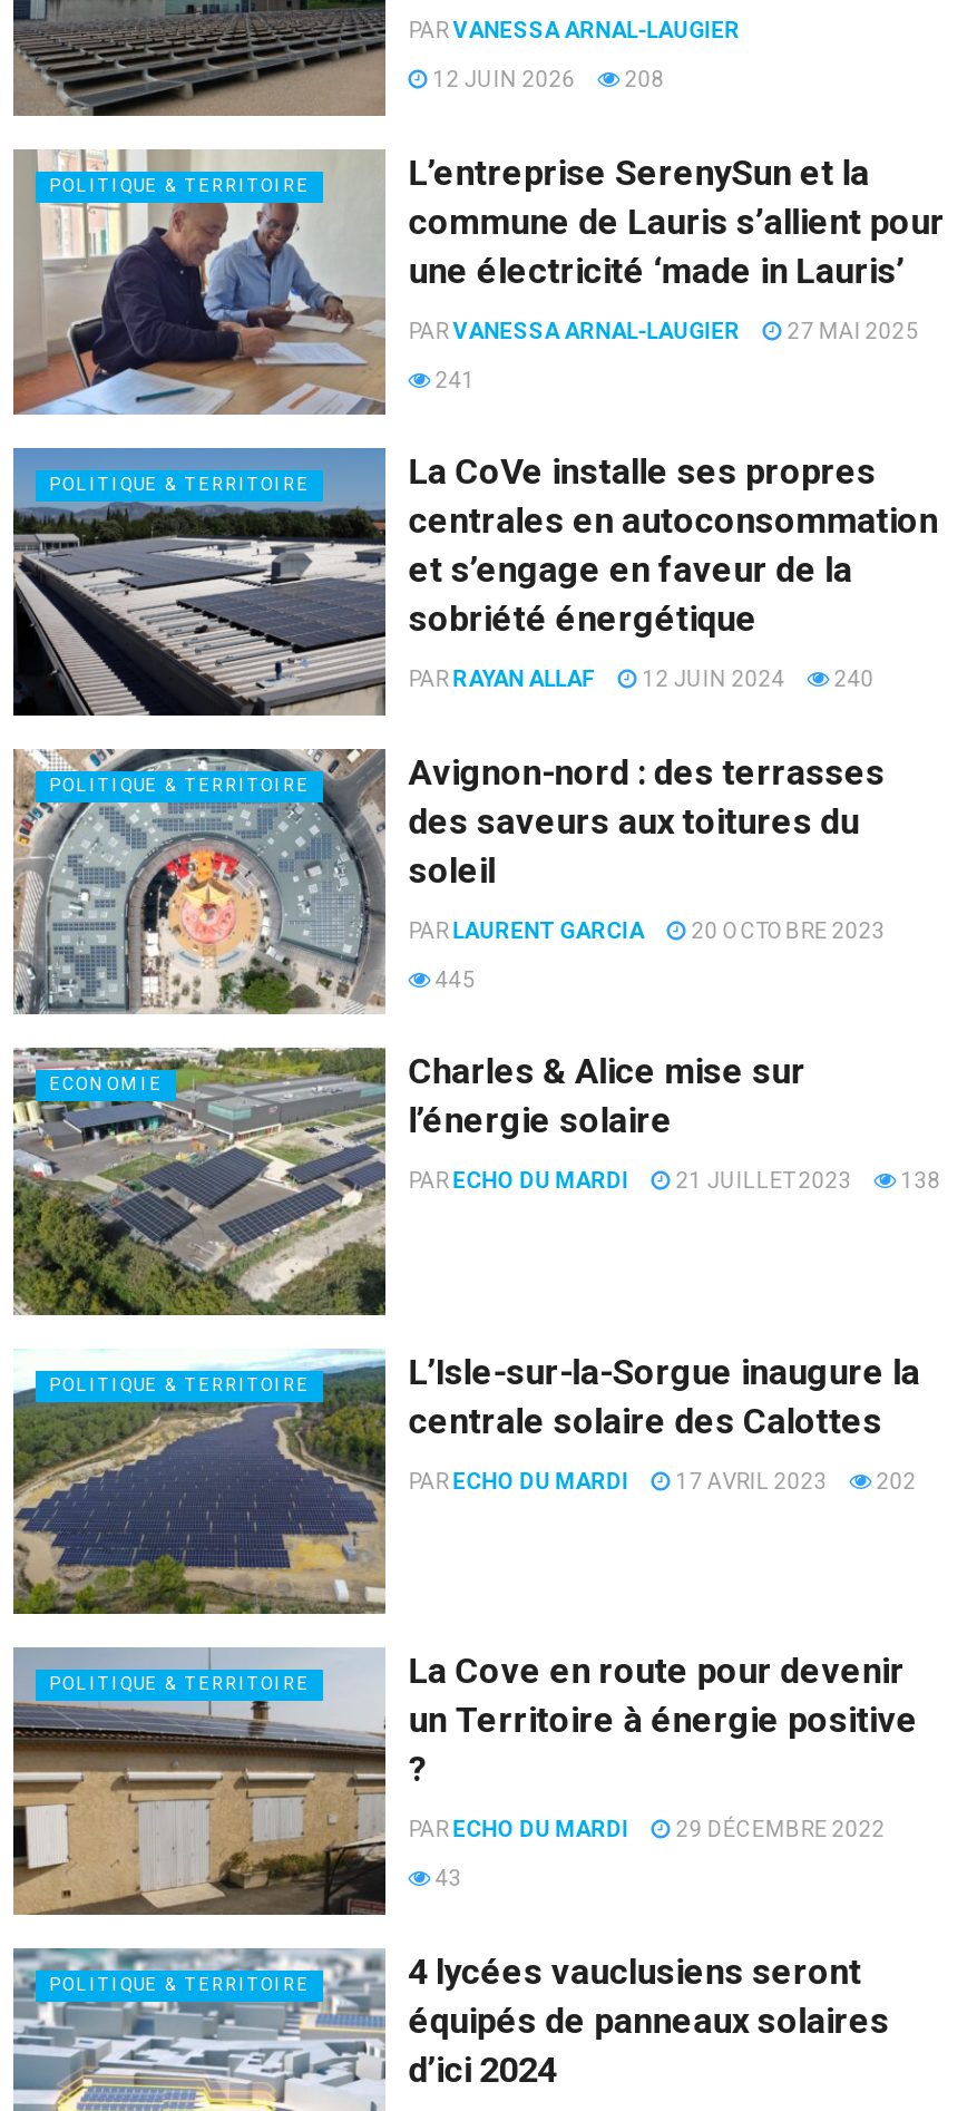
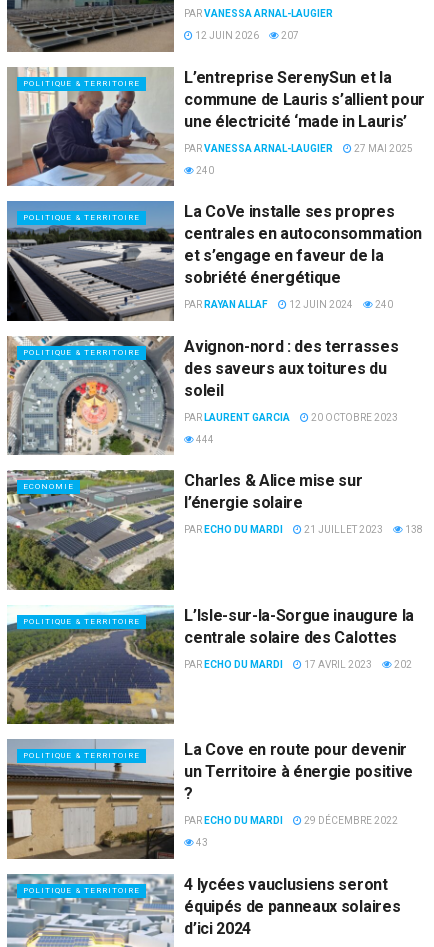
- 12 JUIN 2026 208
+ 12 JUIN 2026 207

- 241
+ 240

- 445
+ 444
